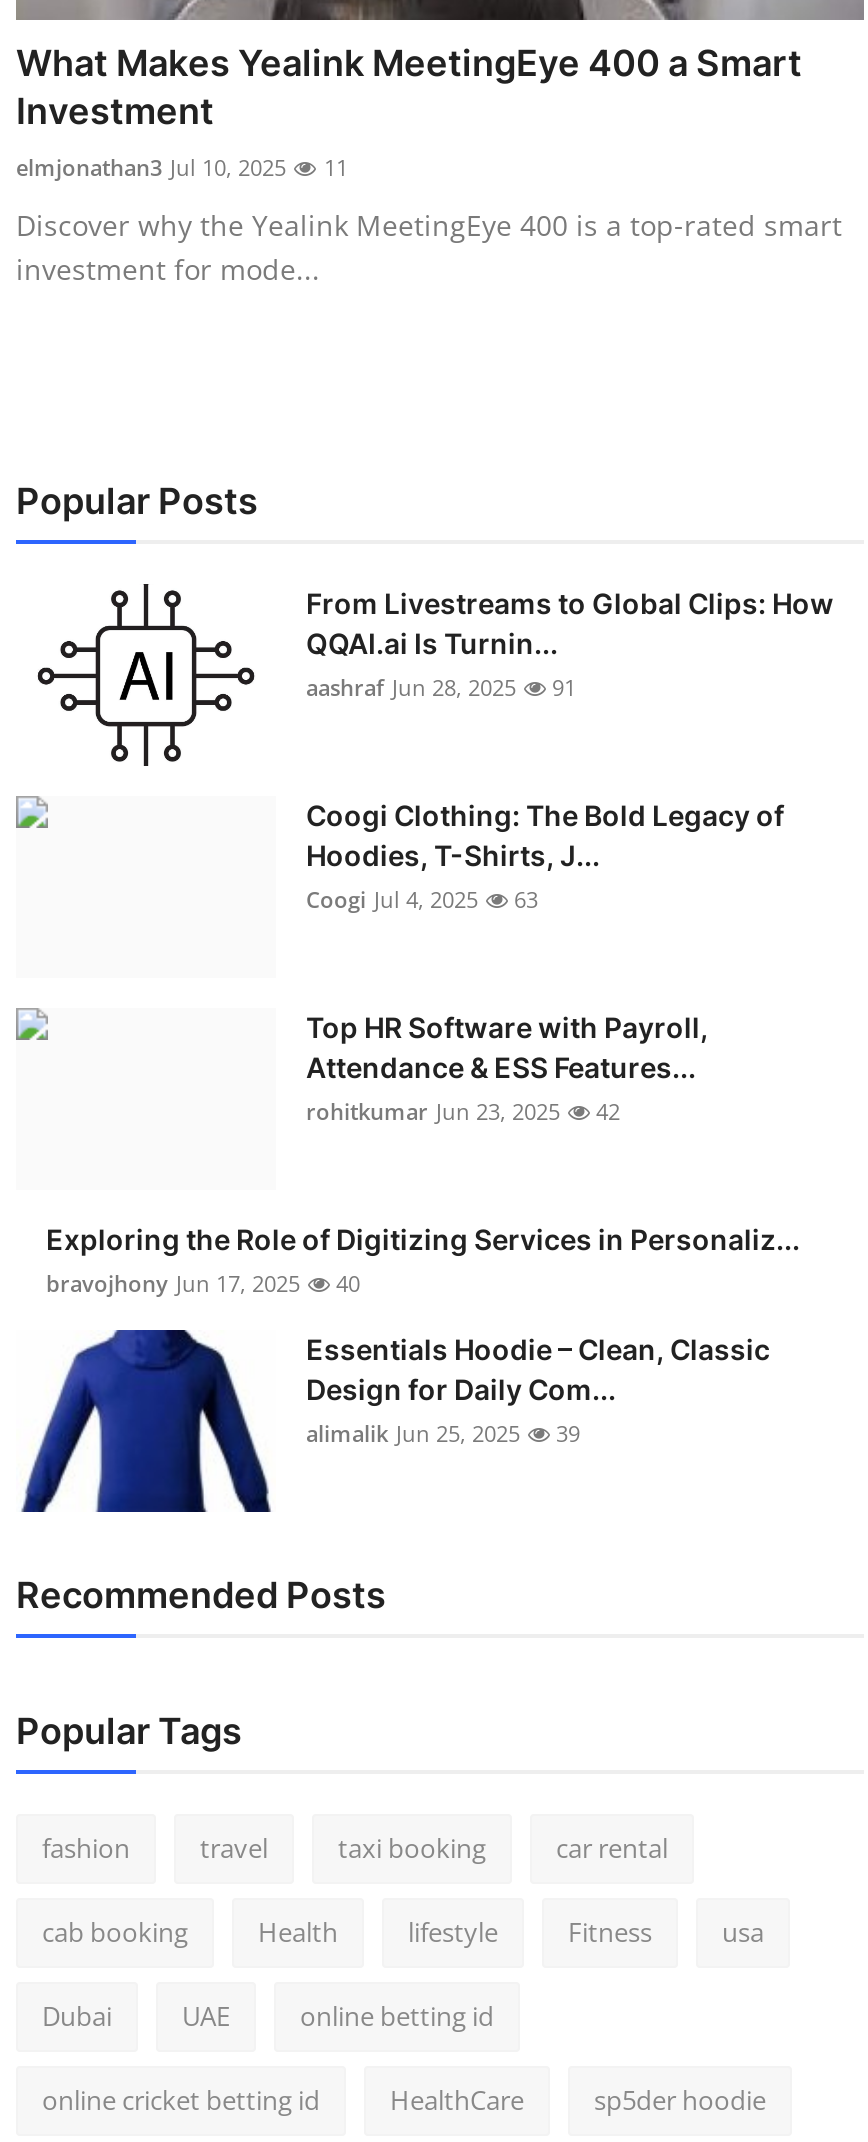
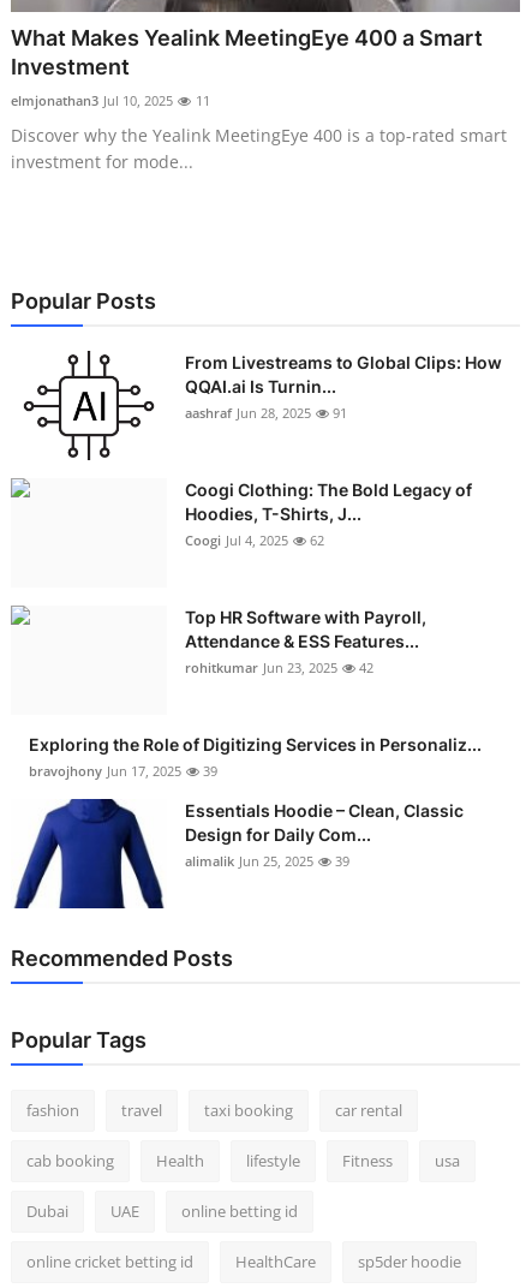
- Coogi Jul 4, 2025 63
+ Coogi Jul 4, 2025 62

- bravojhony Jun 17, 2025 40
+ bravojhony Jun 17, 2025 39
